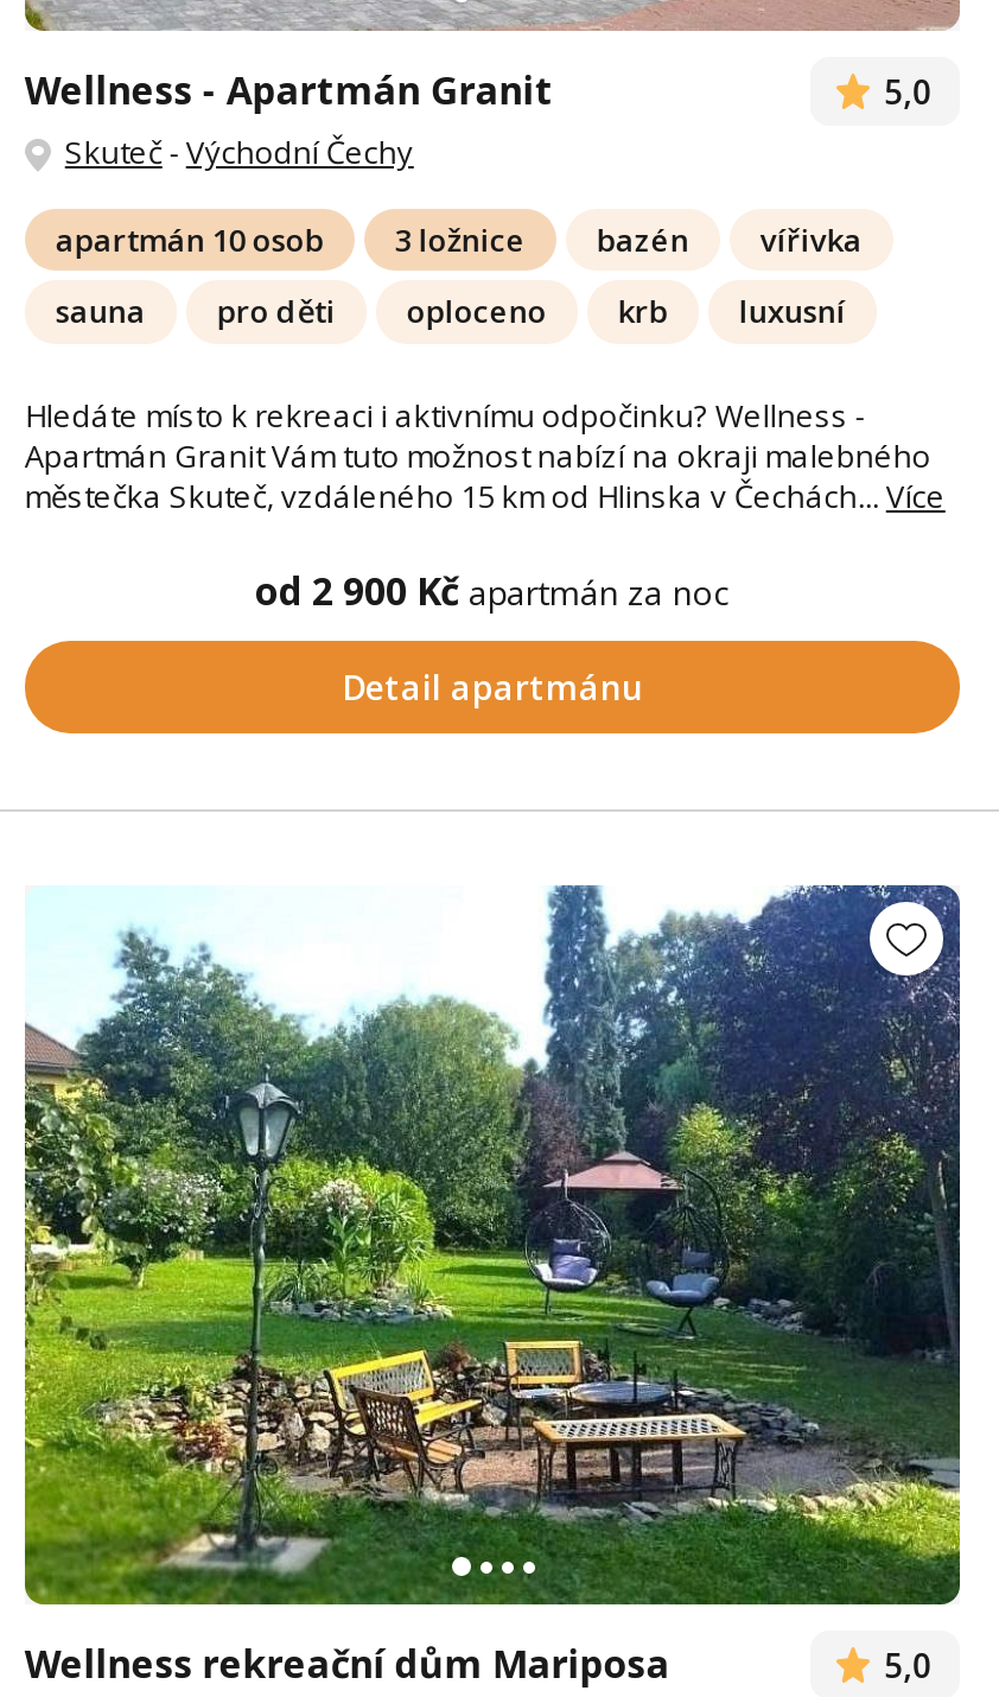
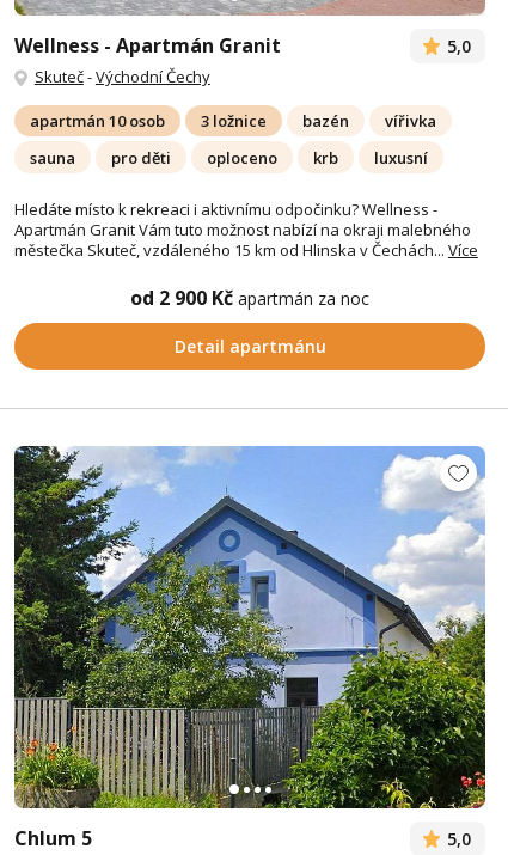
- [image]
- Wellness rekreační dům Mariposa
+ [image]
+ Chlum 5
